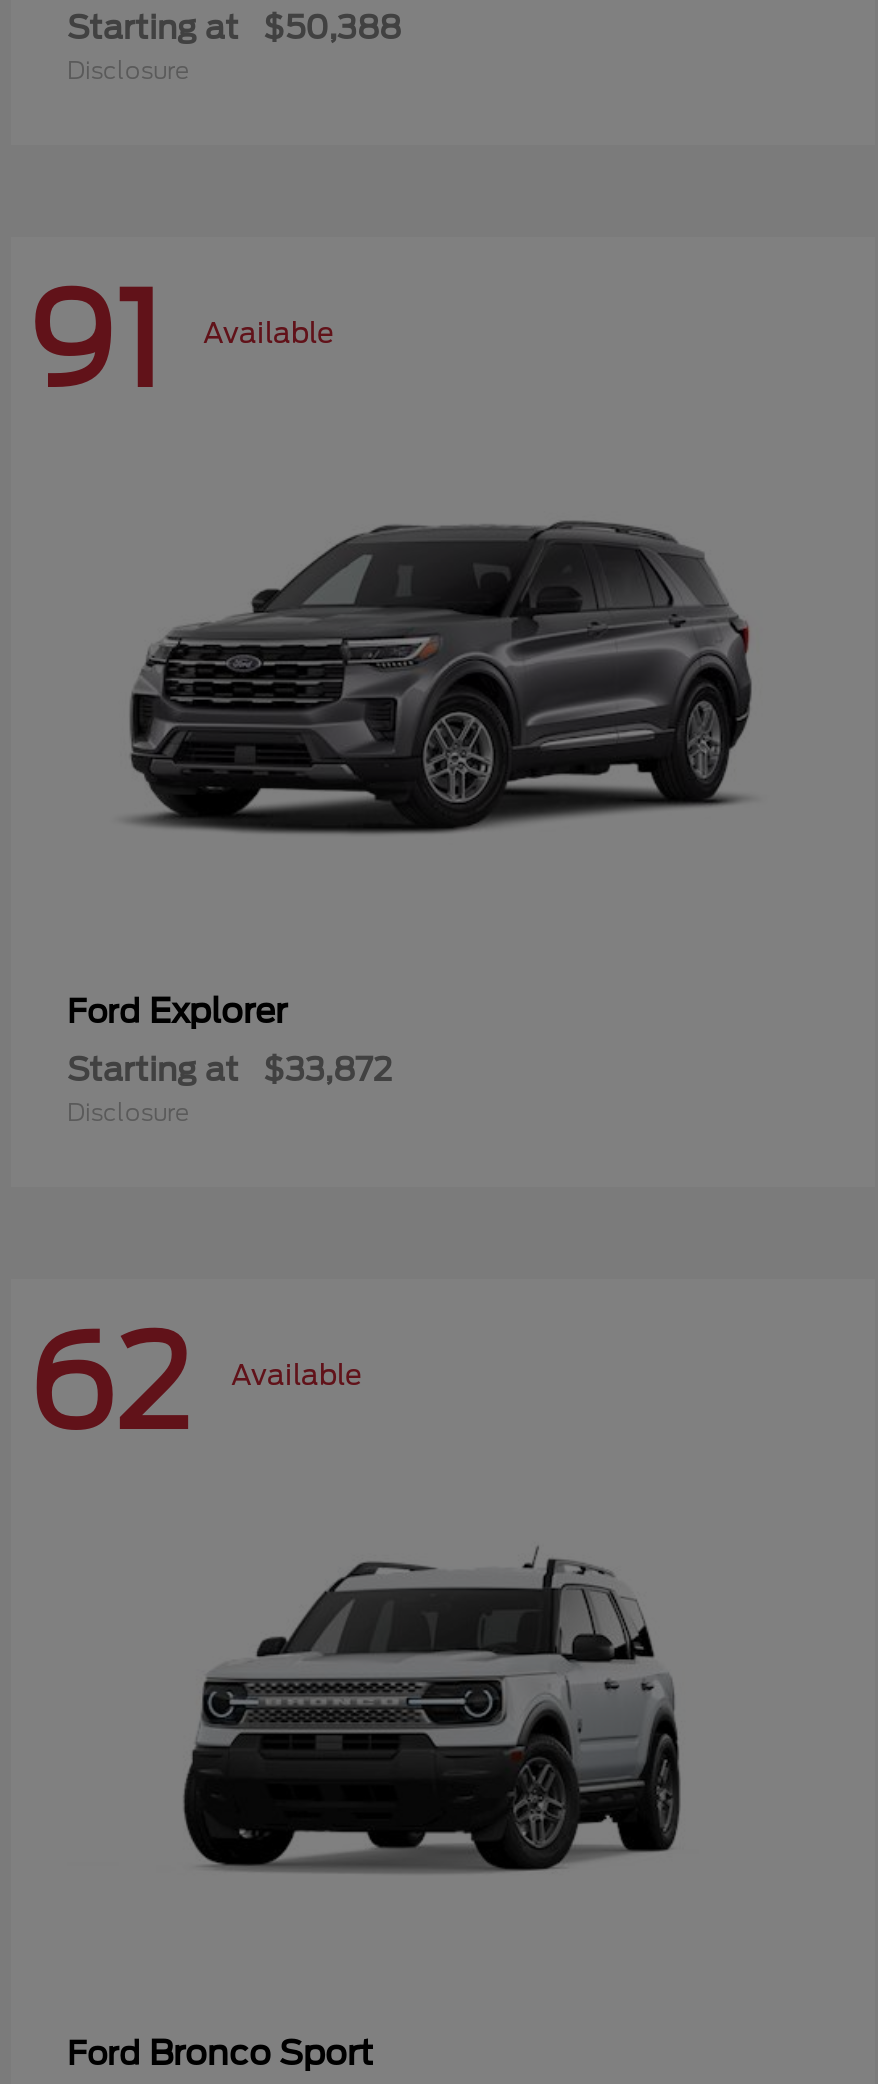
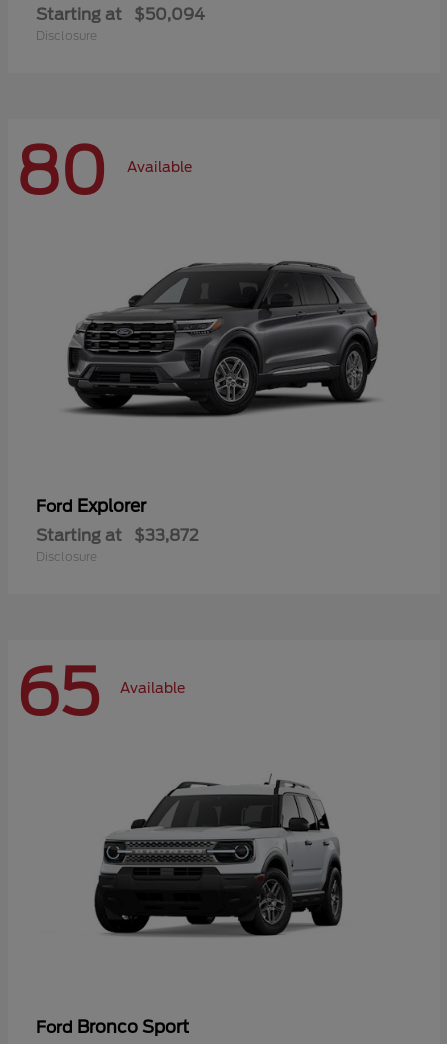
- Starting at $50,388
+ Starting at $50,094

- 91 Available
+ 80 Available

- 62 Available
+ 65 Available
